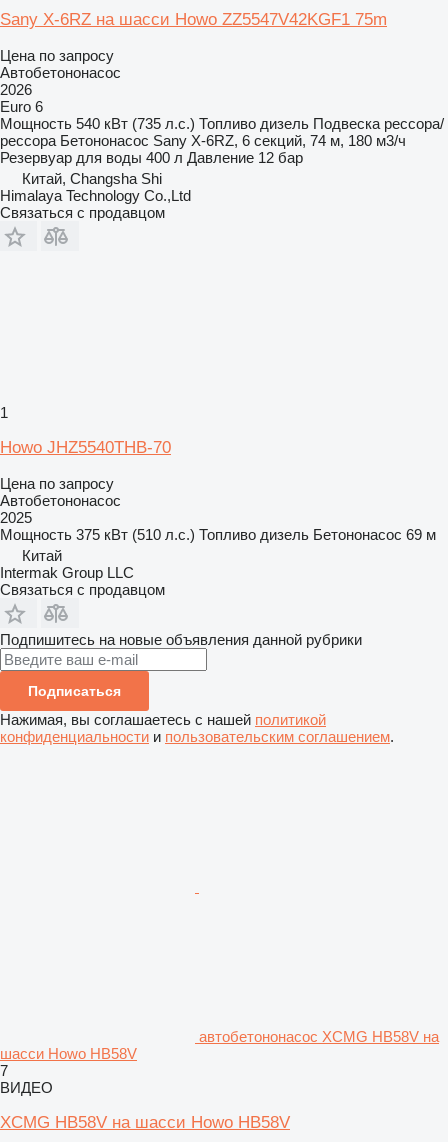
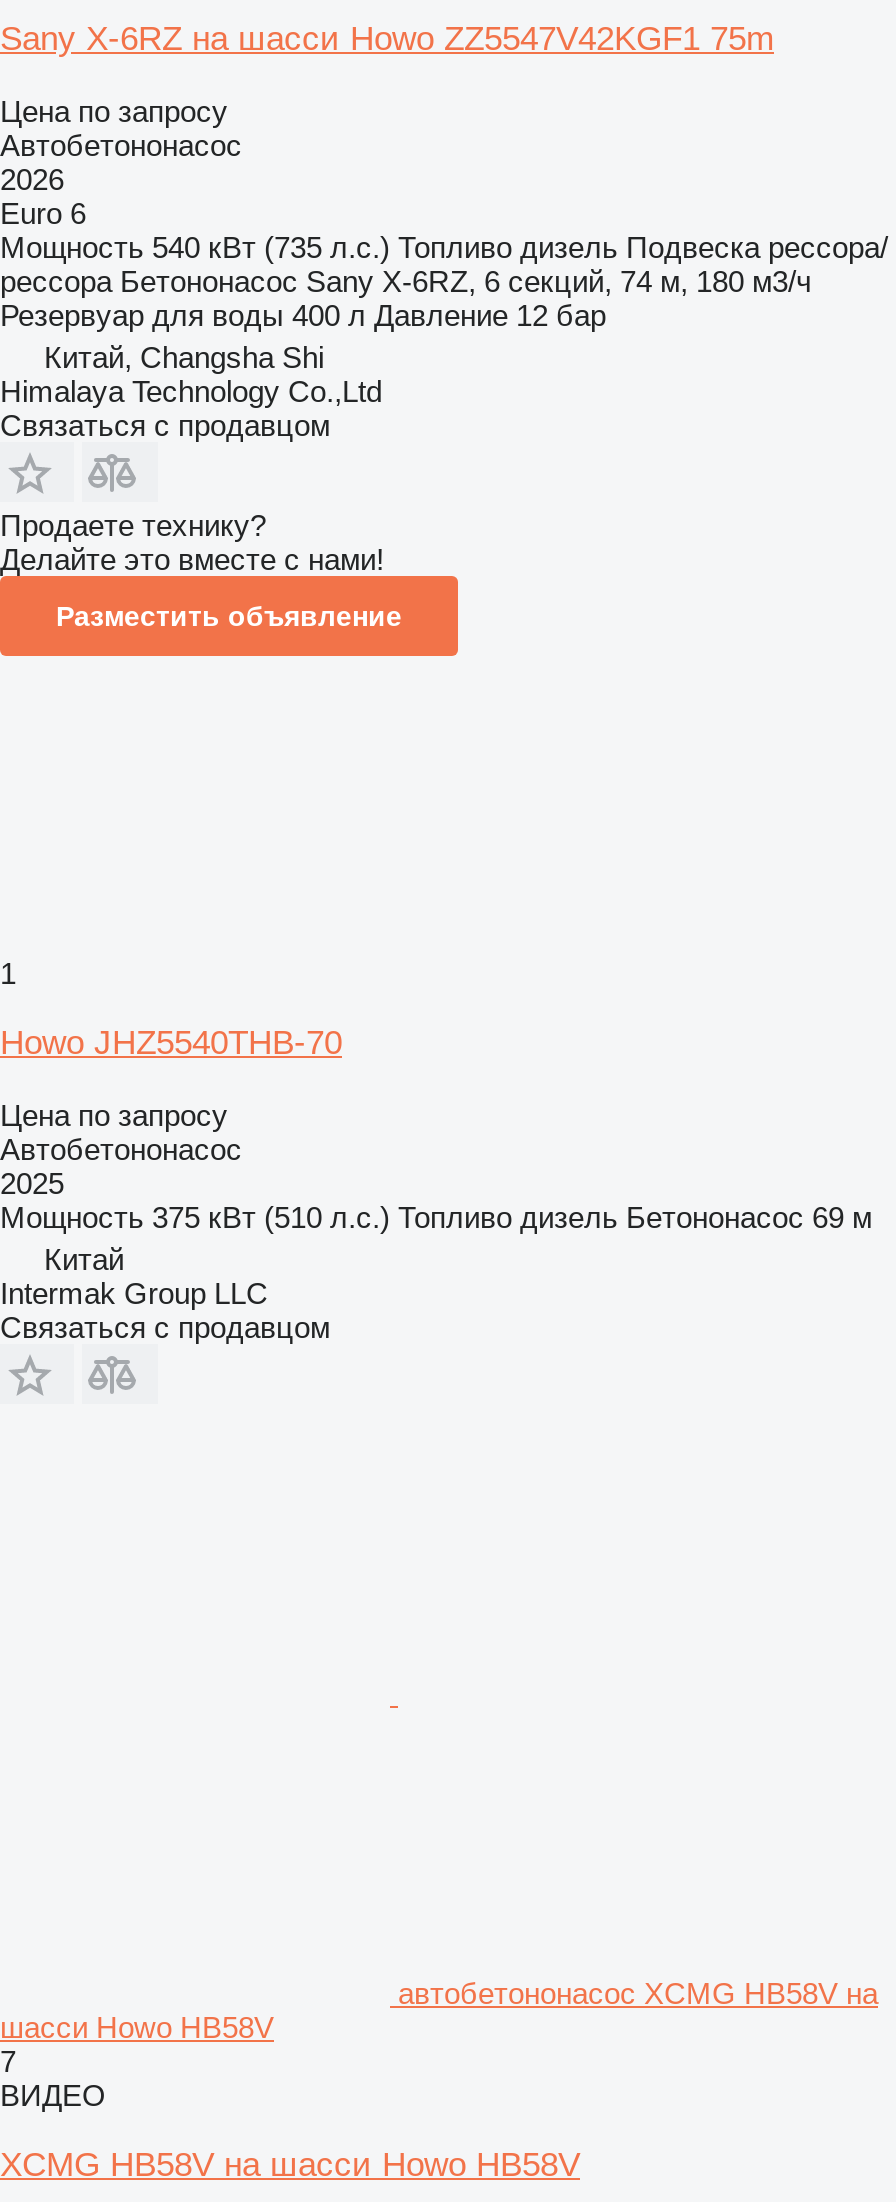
+ Продаете технику?
+ Делайте это вместе с нами!
+ Разместить объявление

moved down: 1 | Howo JHZ5540THB-70 | Цена по запросу | ... | Intermak Group LLC | Связаться с продавцом

- Подпишитесь на новые объявления данной рубрики
- Подписаться
- Нажимая, вы соглашаетесь с нашей политикой
- конфиденциальности и пользовательским соглашением.
